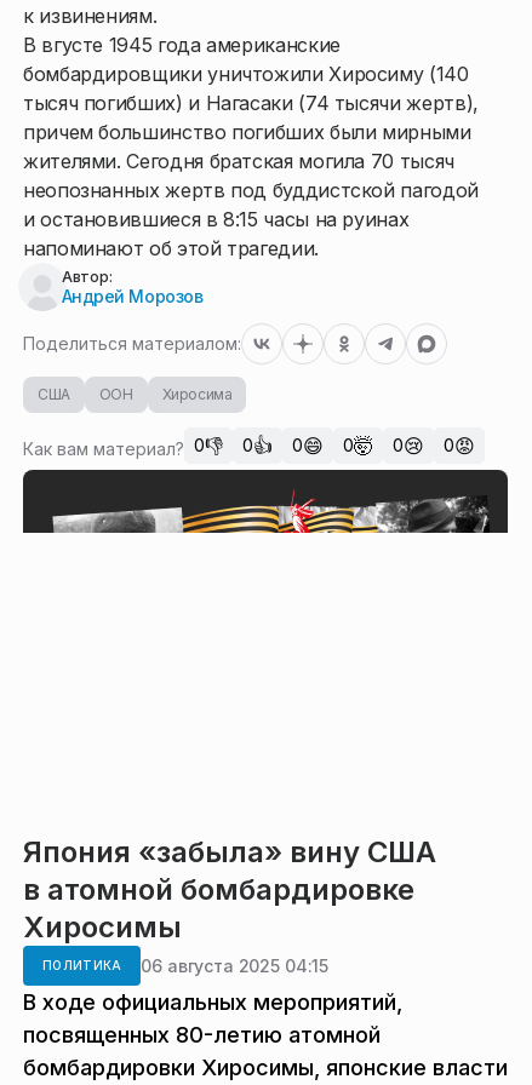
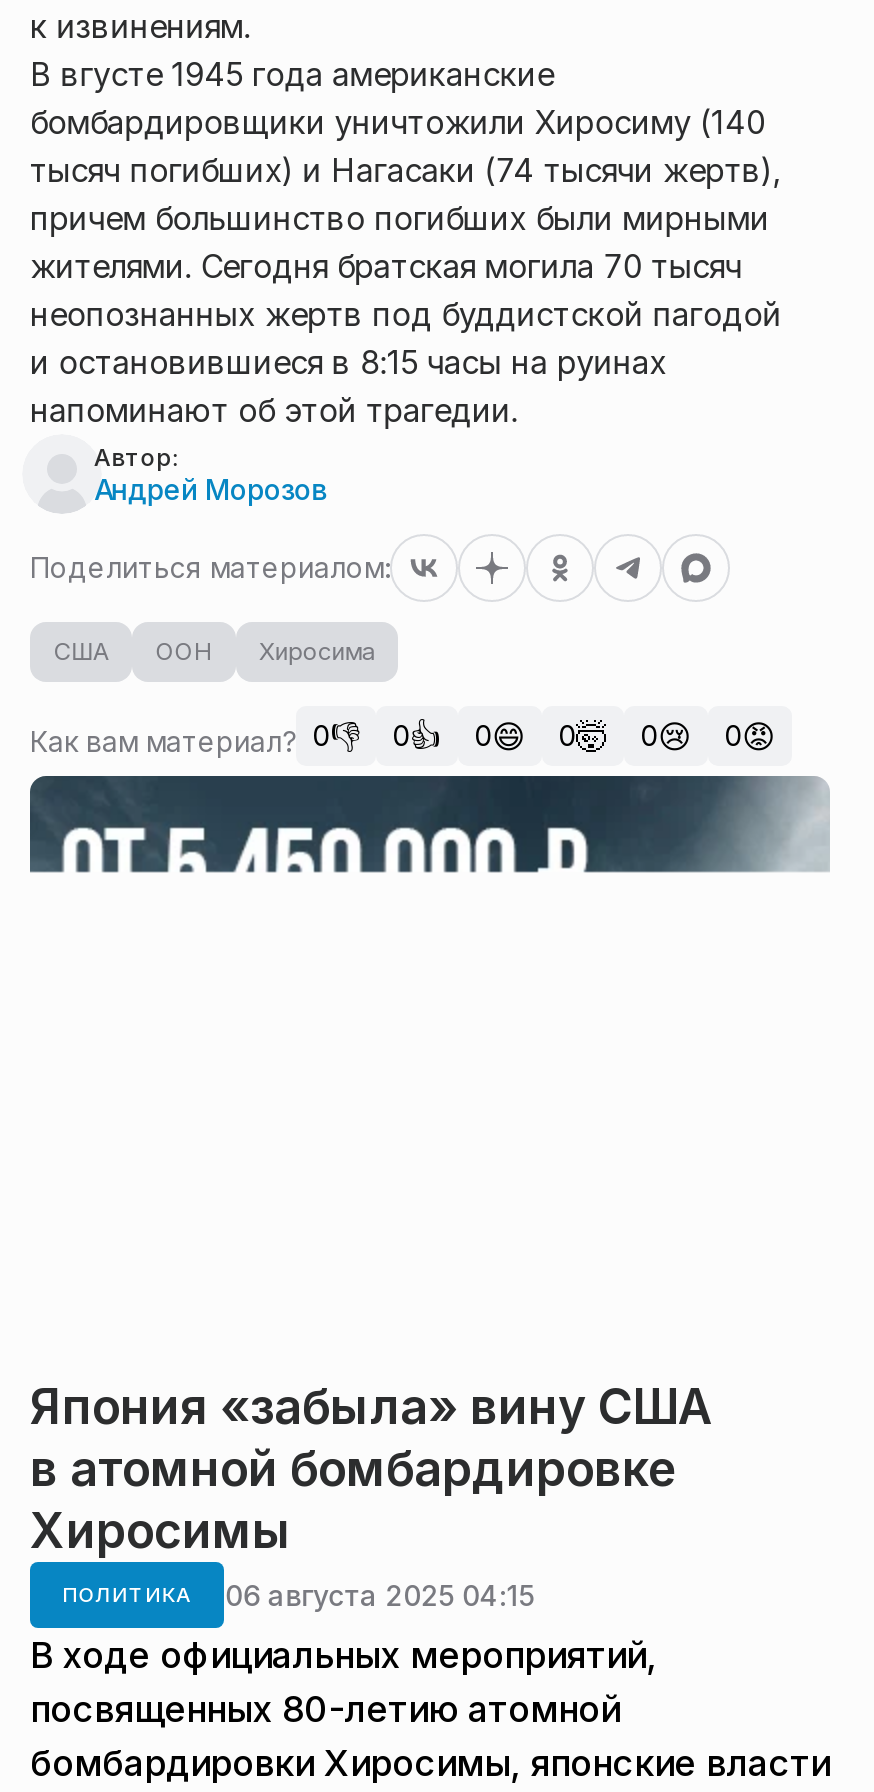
- [image]
+ [image]
